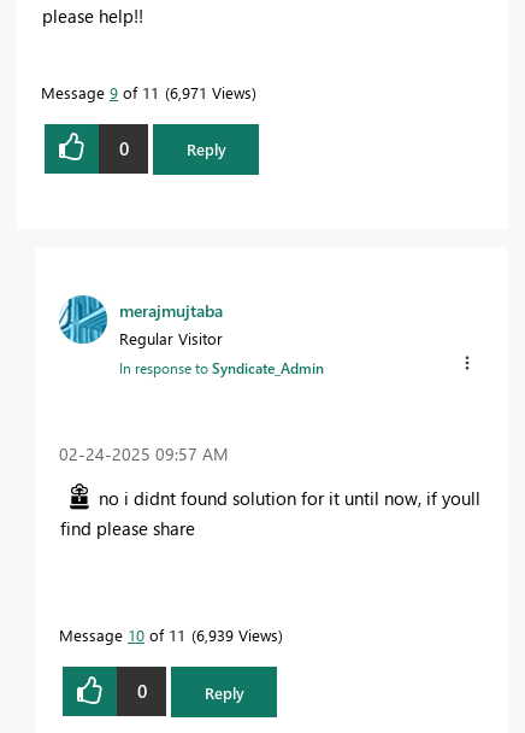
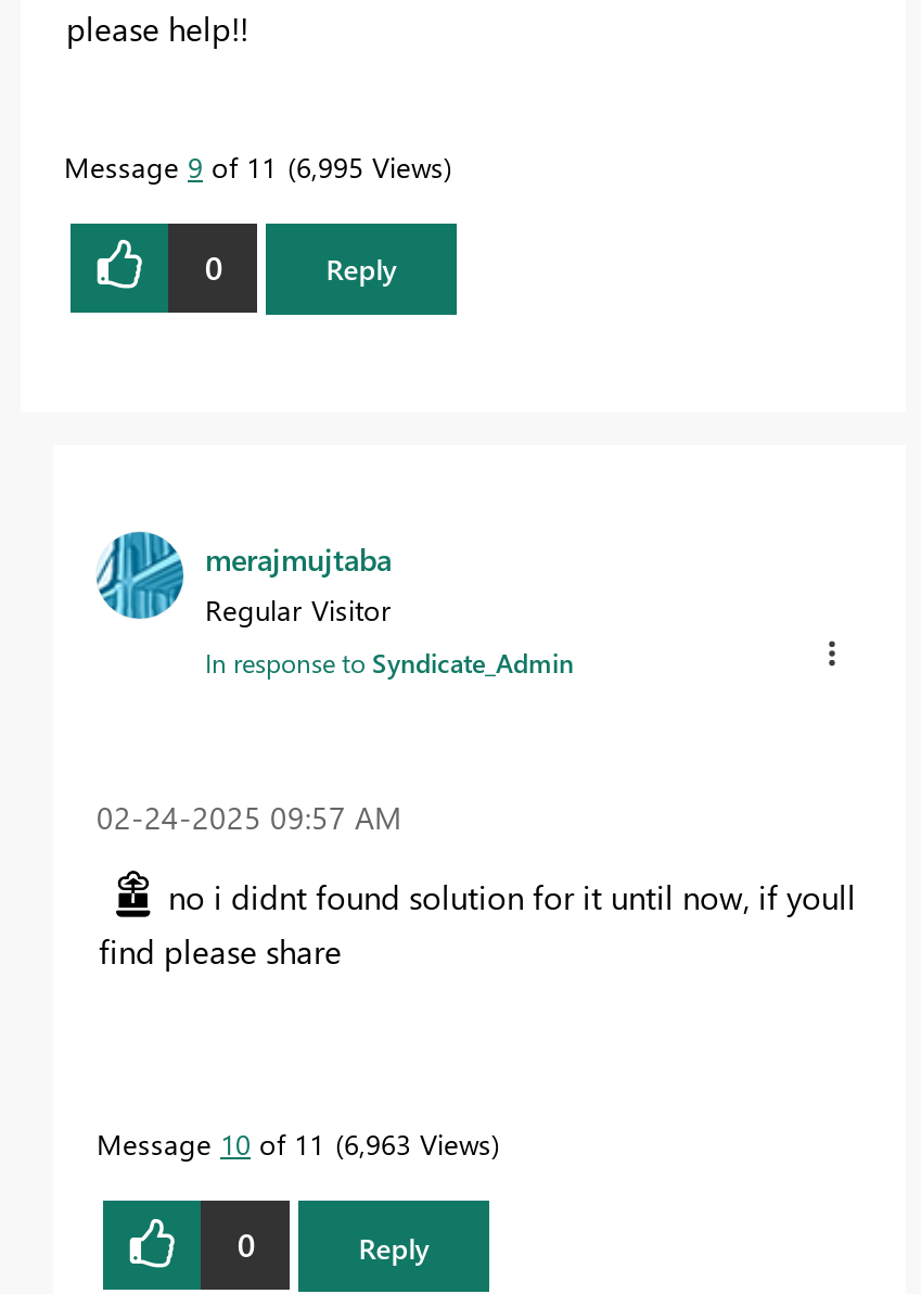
- Message 9 of 11 6,971 Views
+ Message 9 of 11 6,995 Views

- Message 10 of 11 6,939 Views
+ Message 10 of 11 6,963 Views
